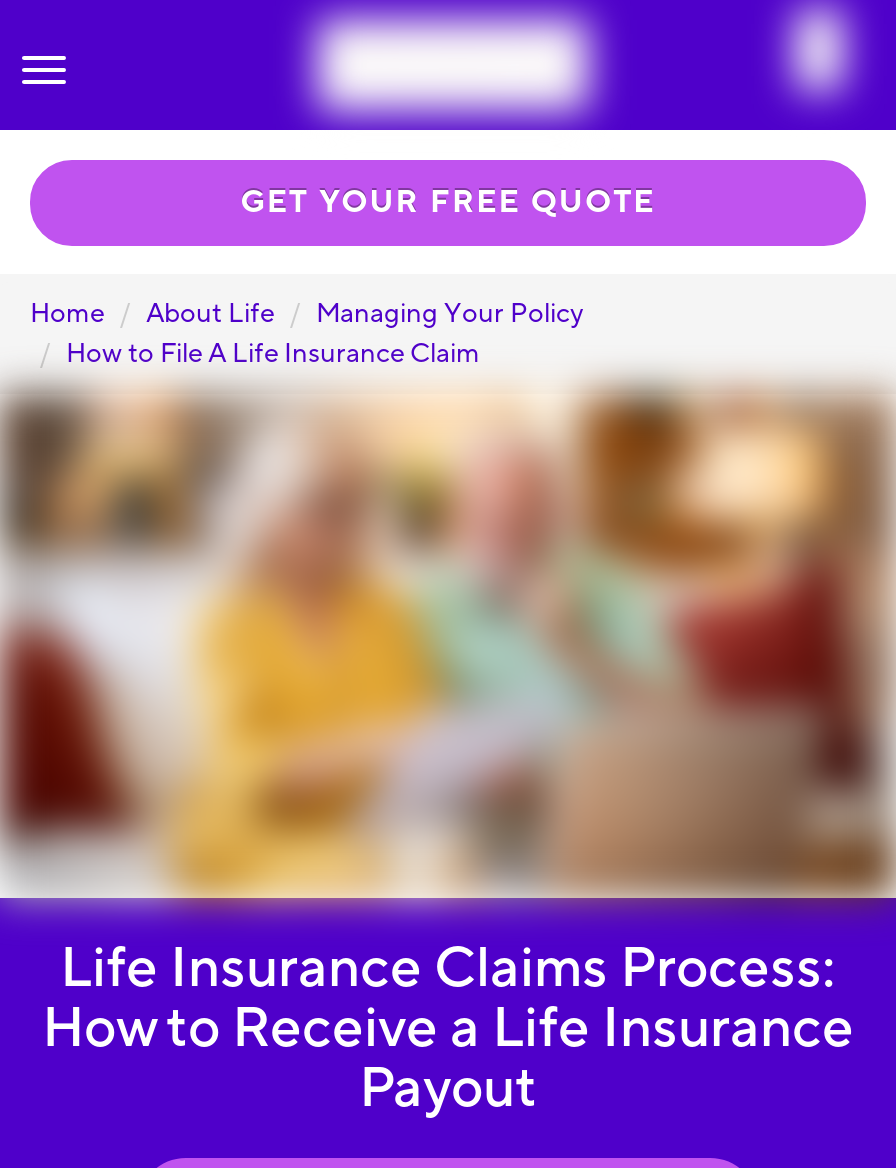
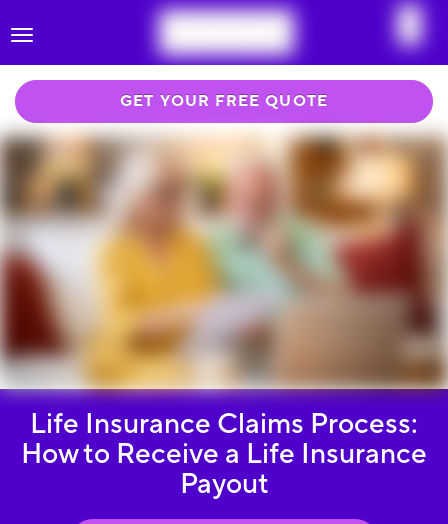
- Home
- About Life
- Managing Your Policy
- How to File A Life Insurance Claim
